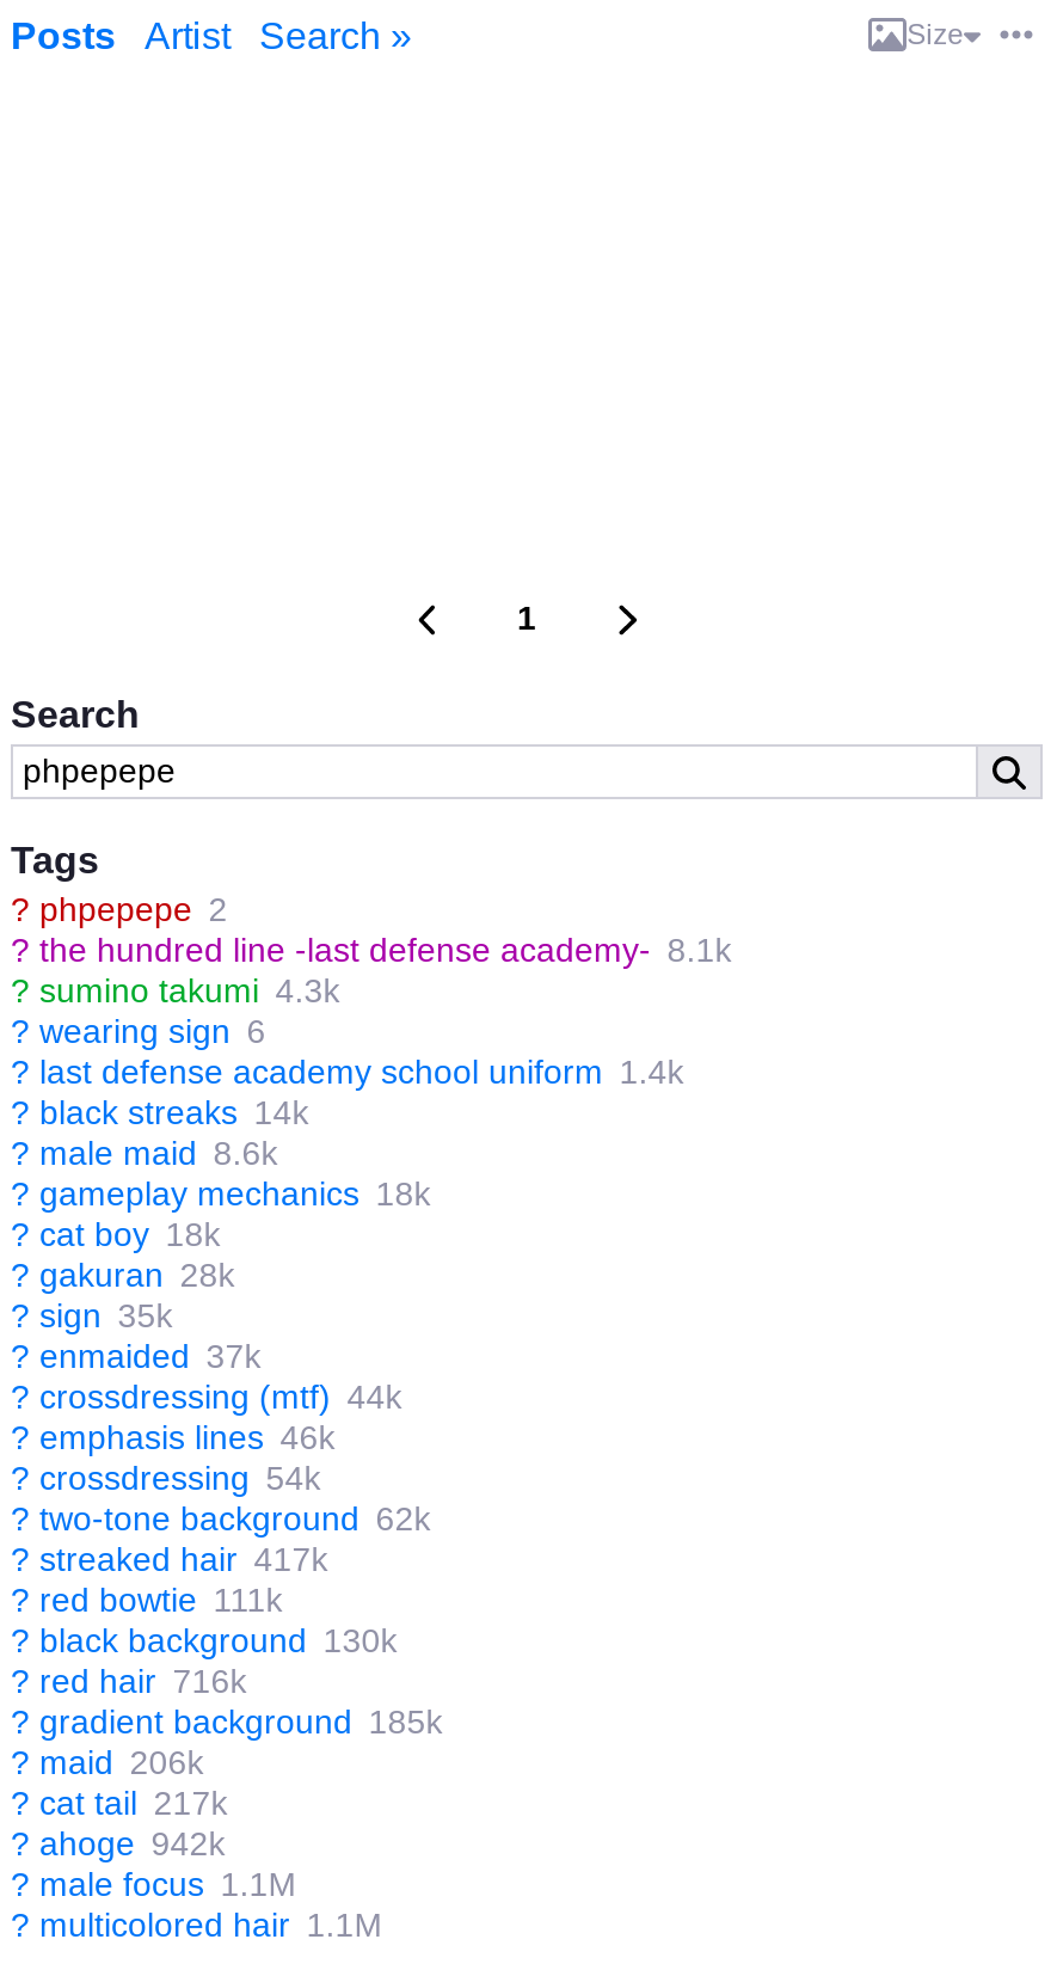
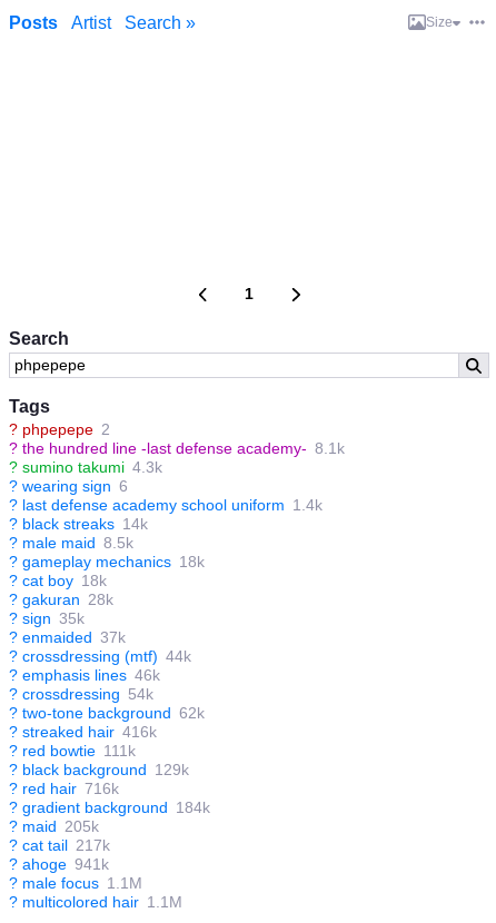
- ? male maid 8.6k
+ ? male maid 8.5k

- ? streaked hair 417k
+ ? streaked hair 416k

- ? black background 130k
+ ? black background 129k

- ? gradient background 185k
+ ? gradient background 184k

- ? maid 206k
+ ? maid 205k

- ? ahoge 942k
+ ? ahoge 941k
